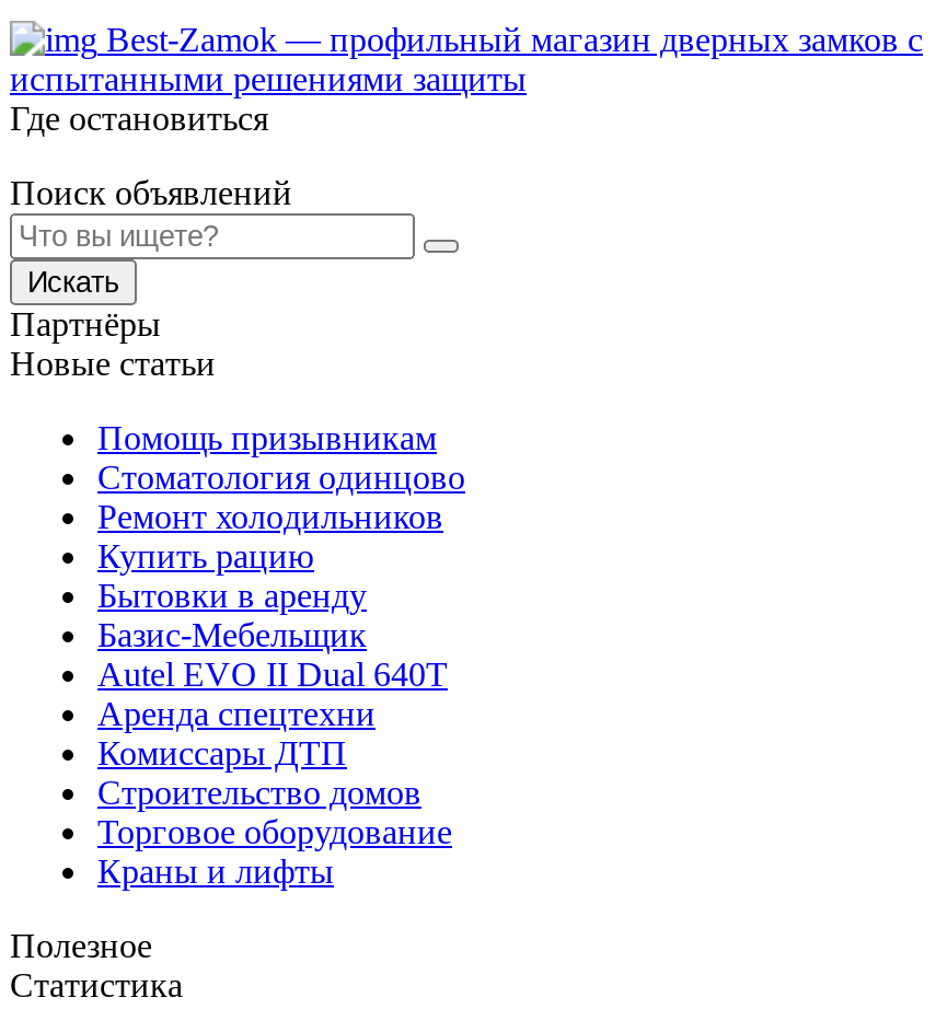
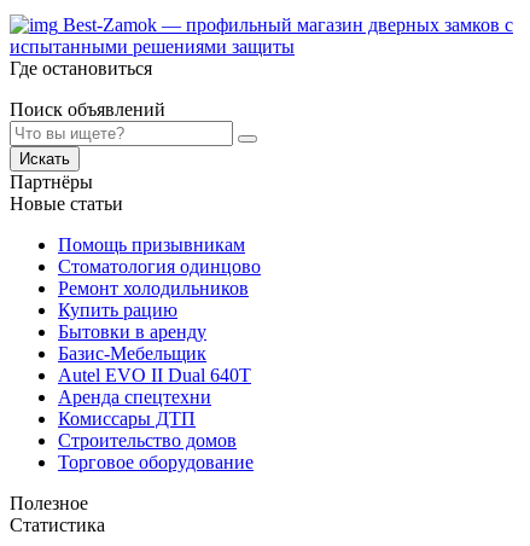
- Краны и лифты
